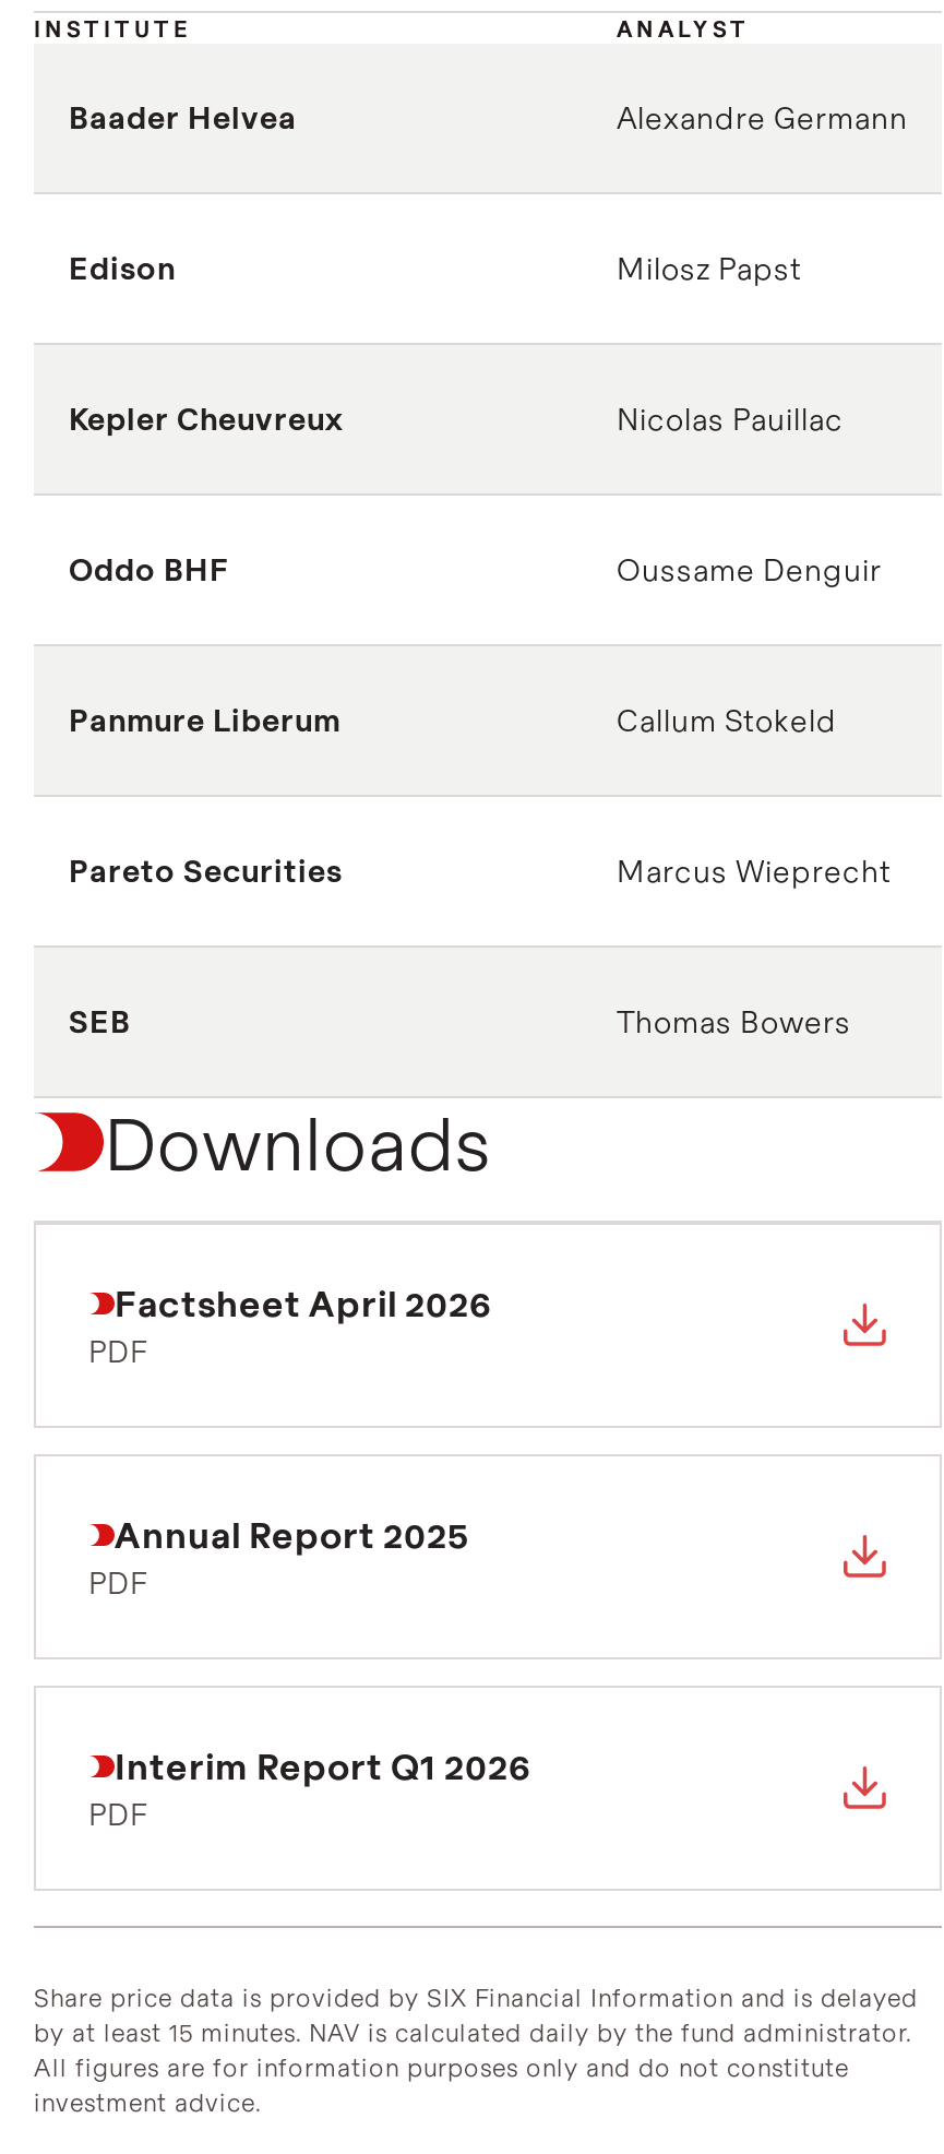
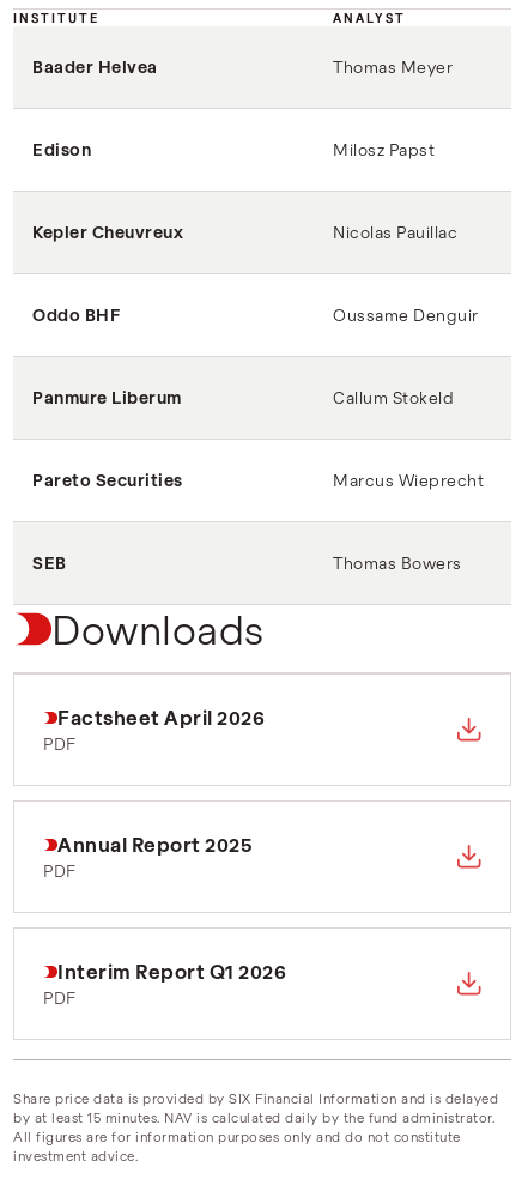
- Alexandre Germann
+ Thomas Meyer
